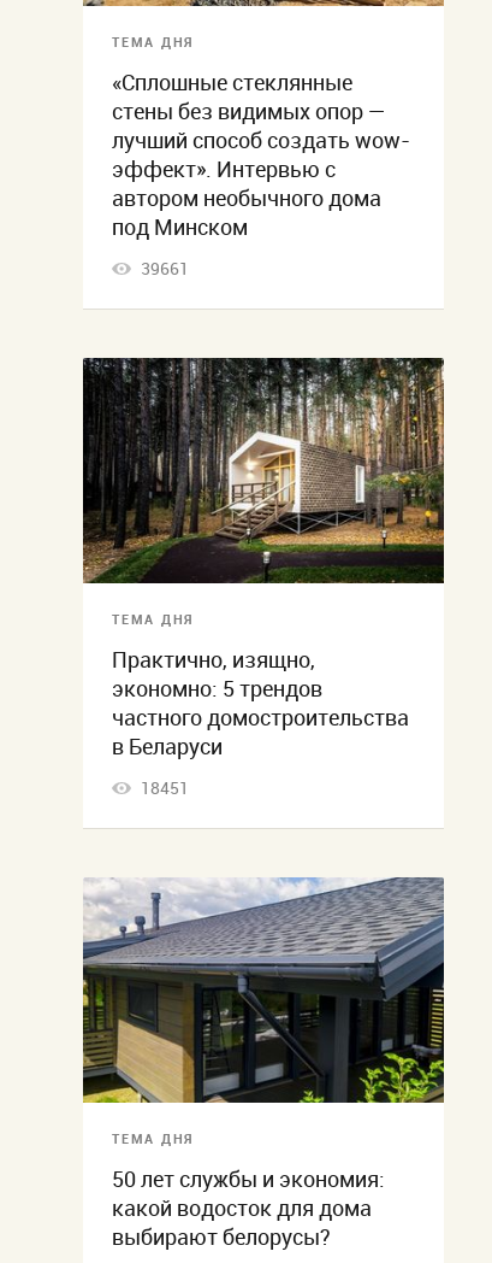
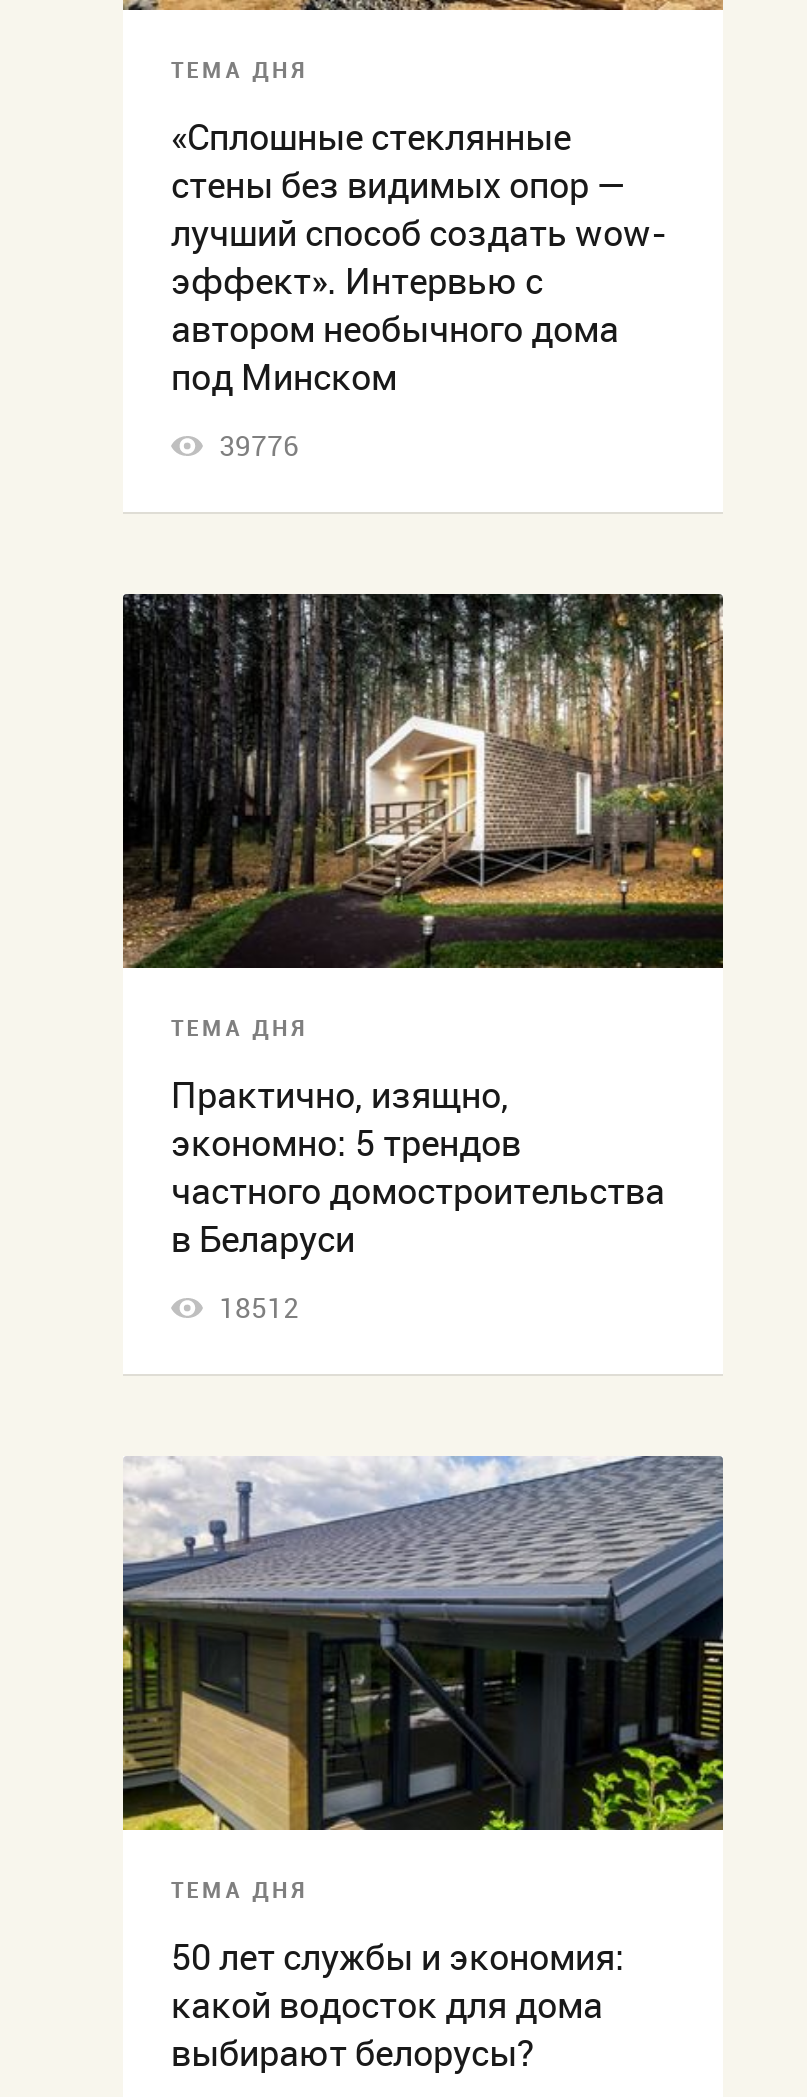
- 39661
+ 39776

- 18451
+ 18512
